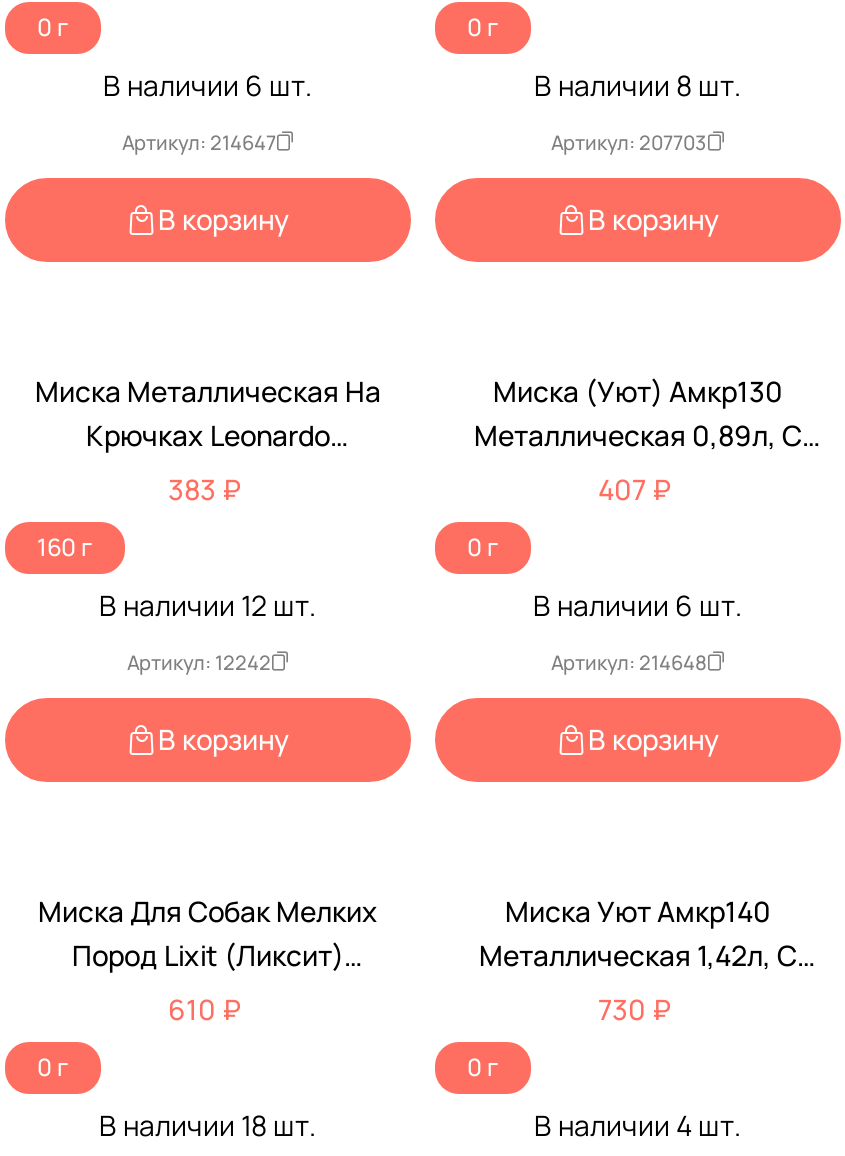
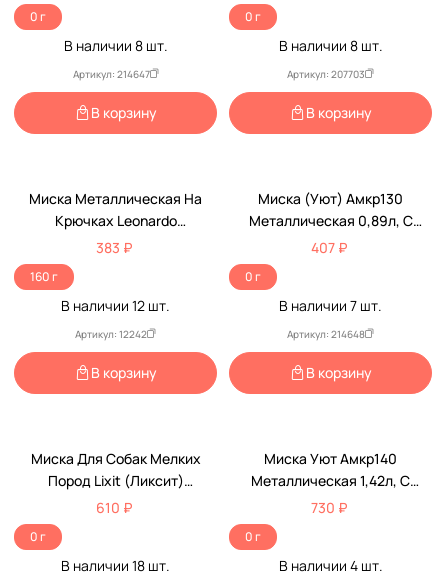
- В наличии 6 шт.
+ В наличии 8 шт.

- В наличии 6 шт.
+ В наличии 7 шт.
